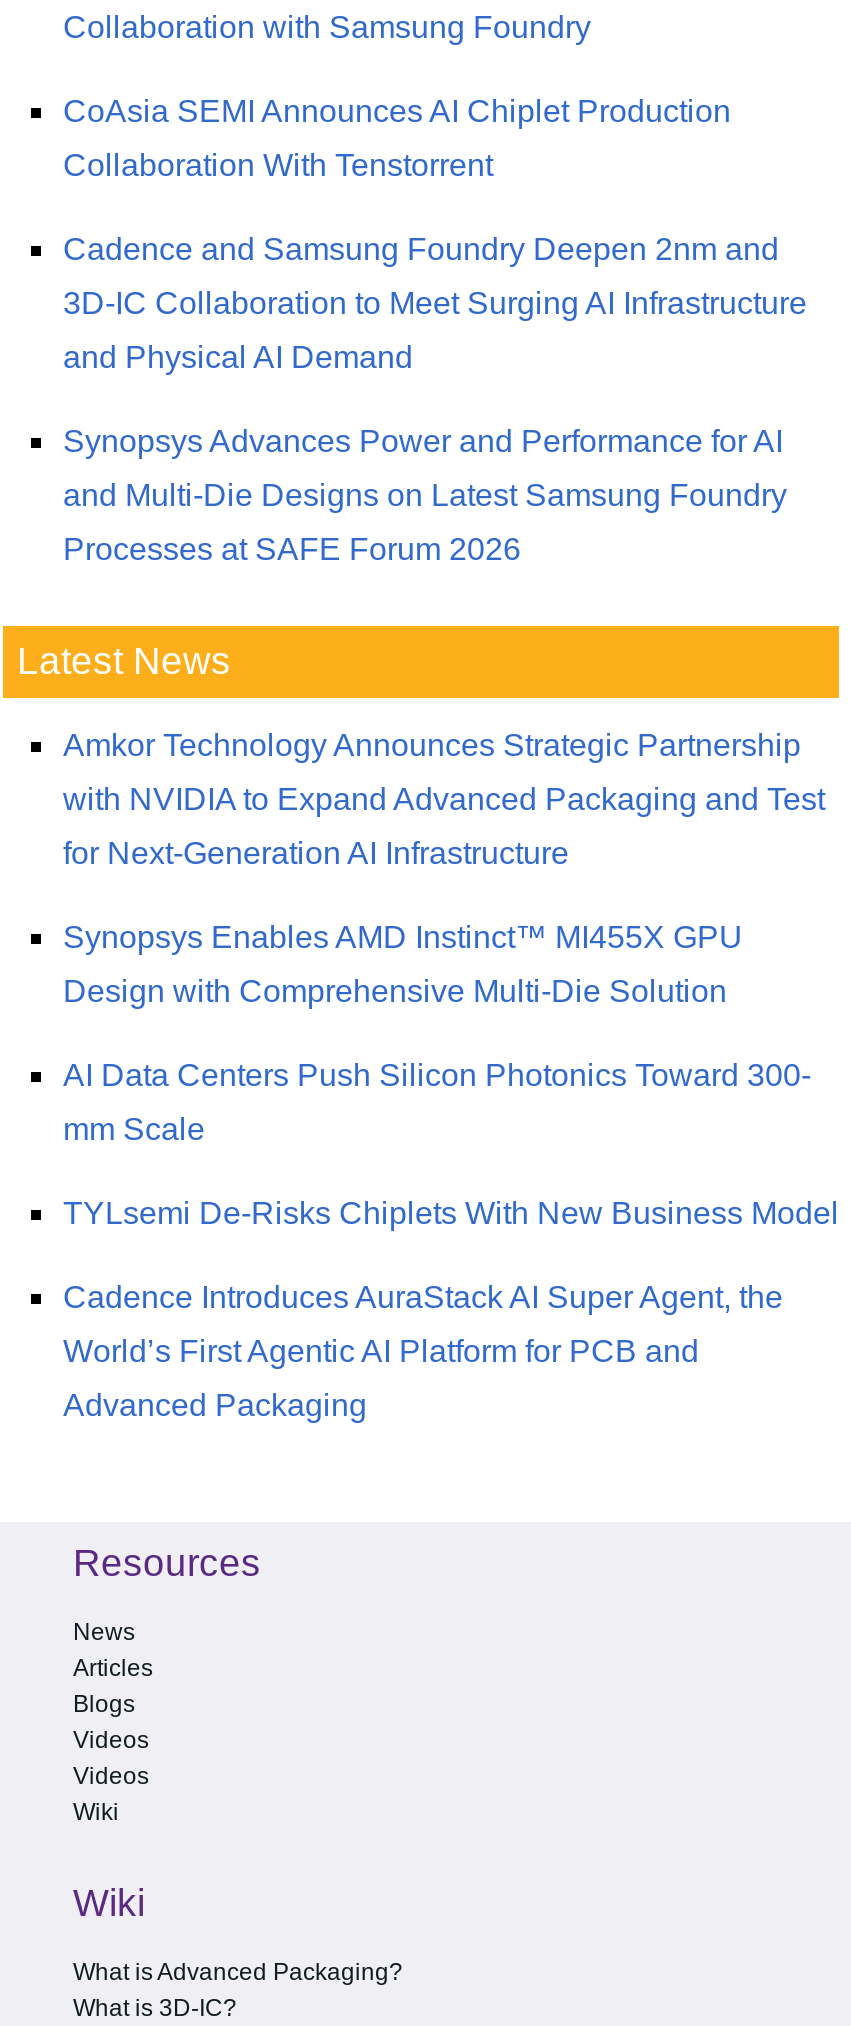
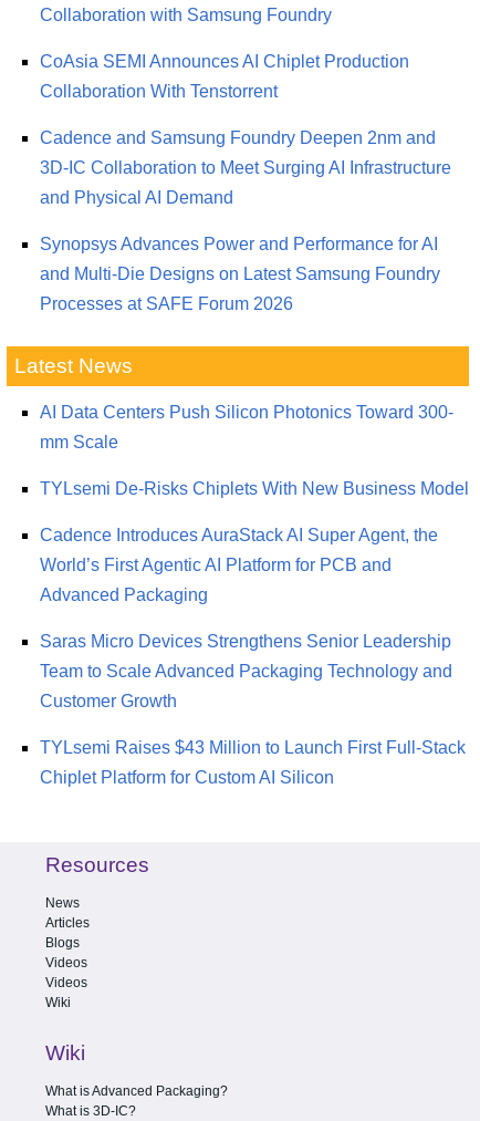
- Amkor Technology Announces Strategic Partnership
- with NVIDIA to Expand Advanced Packaging and Test
- for Next-Generation AI Infrastructure
- Synopsys Enables AMD Instinct™ MI455X GPU
- Design with Comprehensive Multi-Die Solution

moved up: AI Data Centers Push Silicon Photonics Toward 300- | mm Scale | TYLsemi De-Risks Chiplets With New Business Model | Cadence Introduces AuraStack AI Super Agent, the | World’s First Agentic AI Platform for PCB and | Advanced Packaging

+ Saras Micro Devices Strengthens Senior Leadership
+ Team to Scale Advanced Packaging Technology and
+ Customer Growth
+ TYLsemi Raises $43 Million to Launch First Full-Stack
+ Chiplet Platform for Custom AI Silicon
